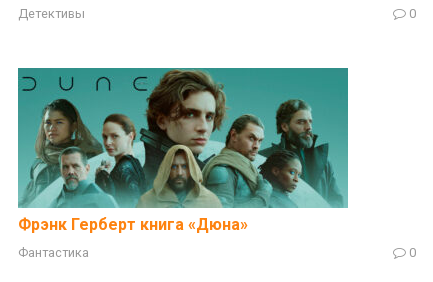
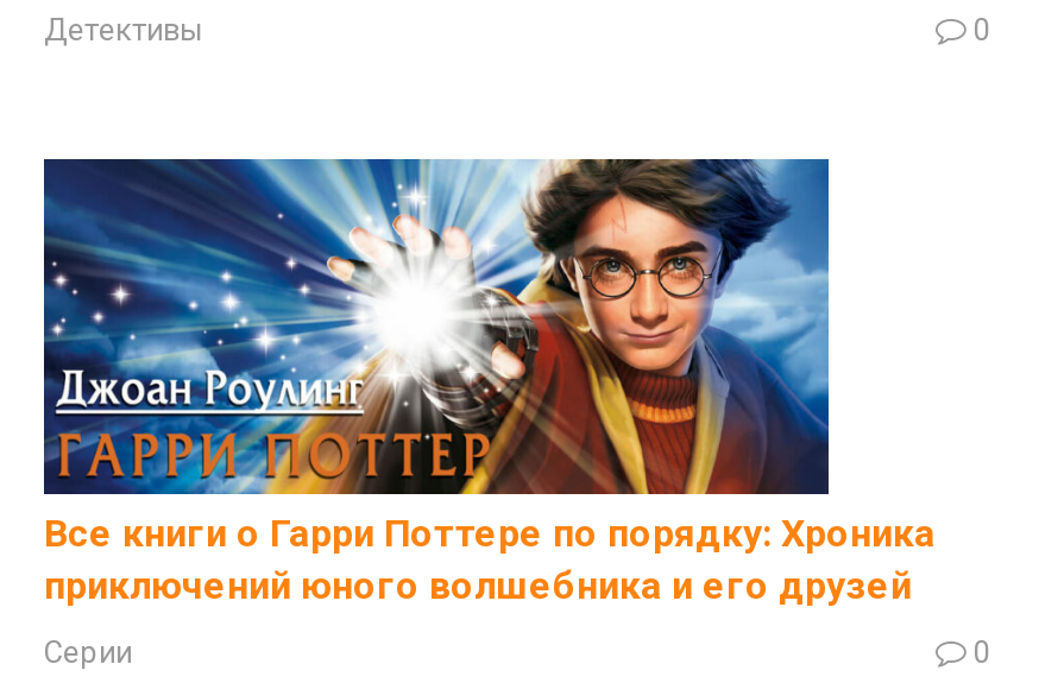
- [image]
- Фрэнк Герберт книга «Дюна»
+ [image]
+ Все книги о Гарри Поттере по порядку: Хроника
+ приключений юного волшебника и его друзей

- Фантастика
+ Серии
